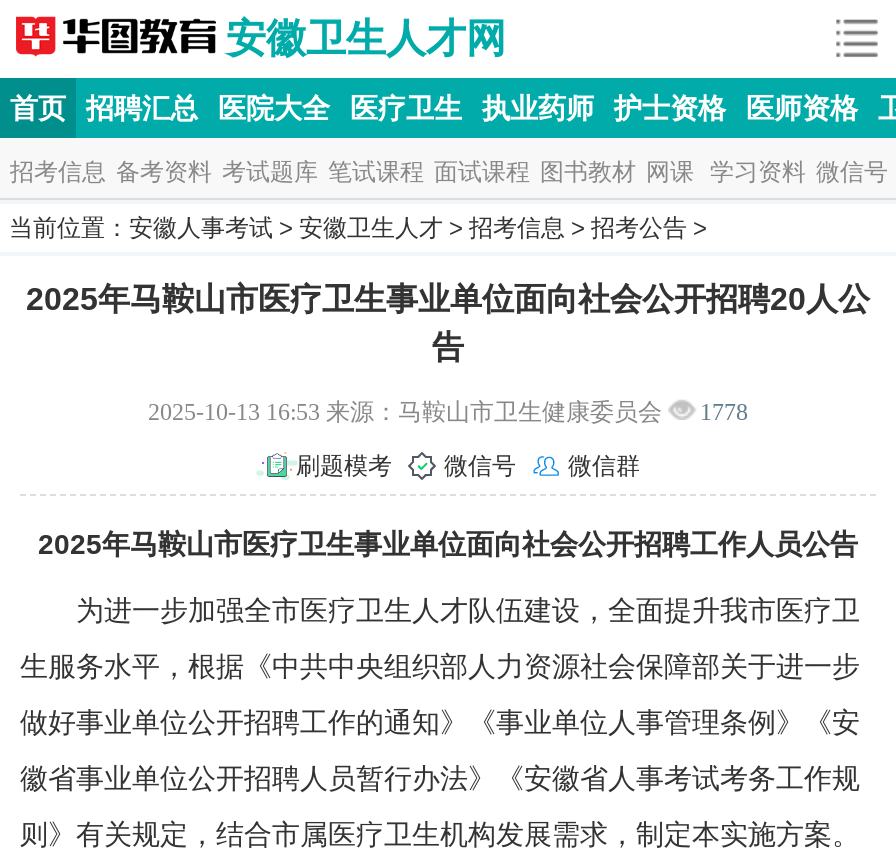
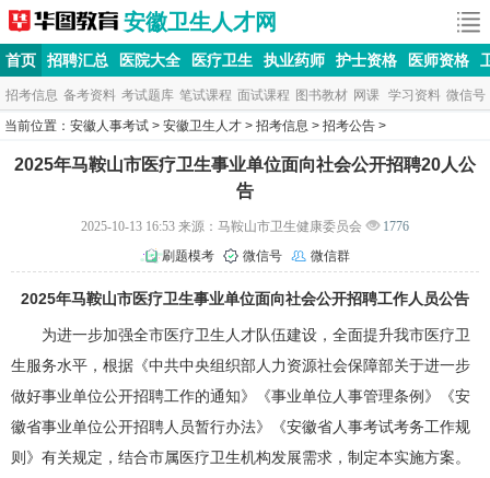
- 2025-10-13 16:53 来源：马鞍山市卫生健康委员会 1778
+ 2025-10-13 16:53 来源：马鞍山市卫生健康委员会 1776
